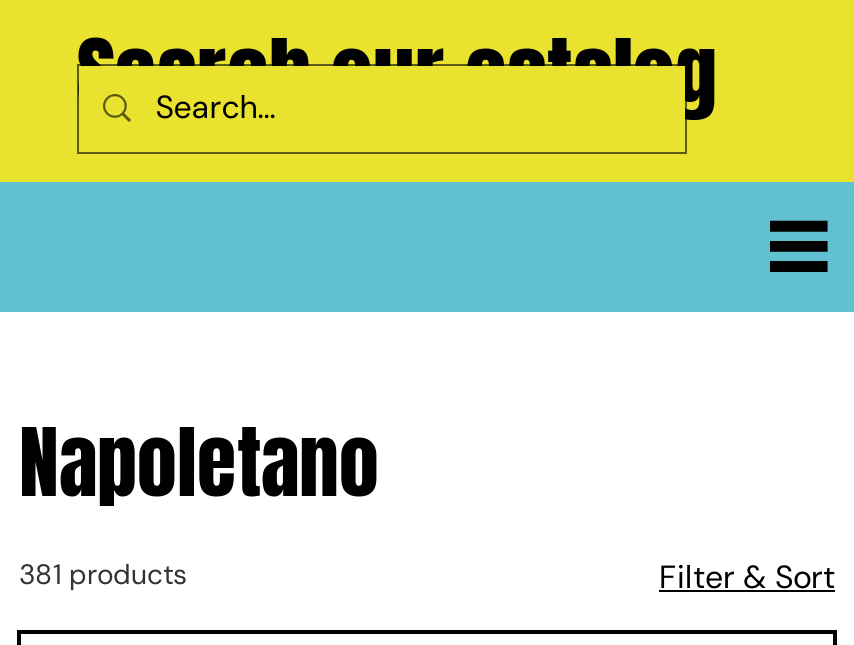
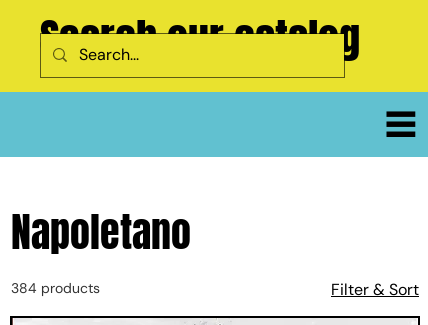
- 381 products
+ 384 products
